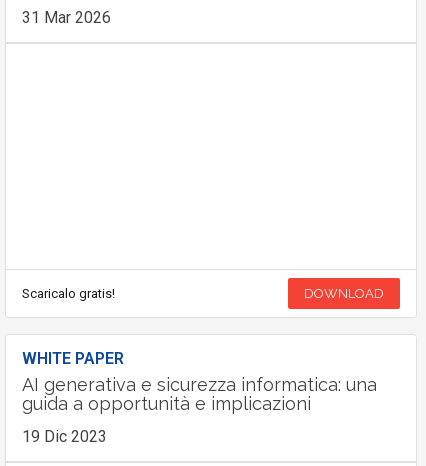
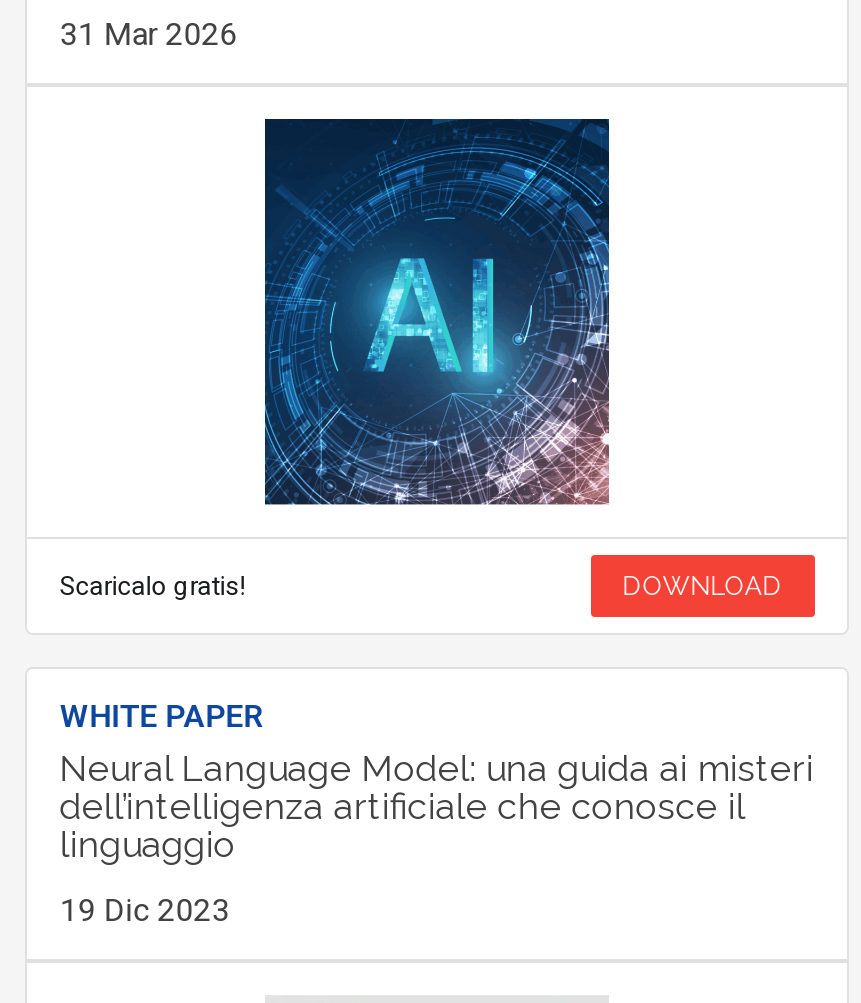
+ [image]

- AI generativa e sicurezza informatica: una
- guida a opportunità e implicazioni
+ Neural Language Model: una guida ai misteri
+ dell’intelligenza artificiale che conosce il
+ linguaggio
